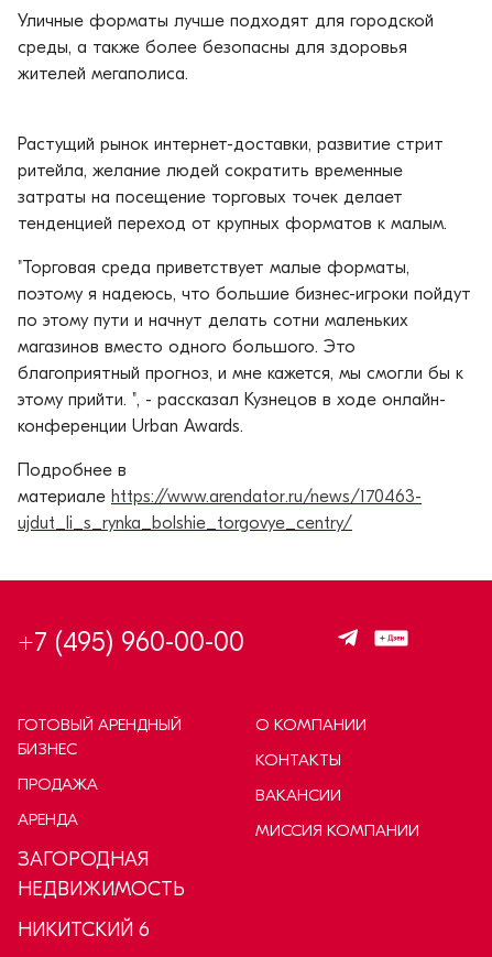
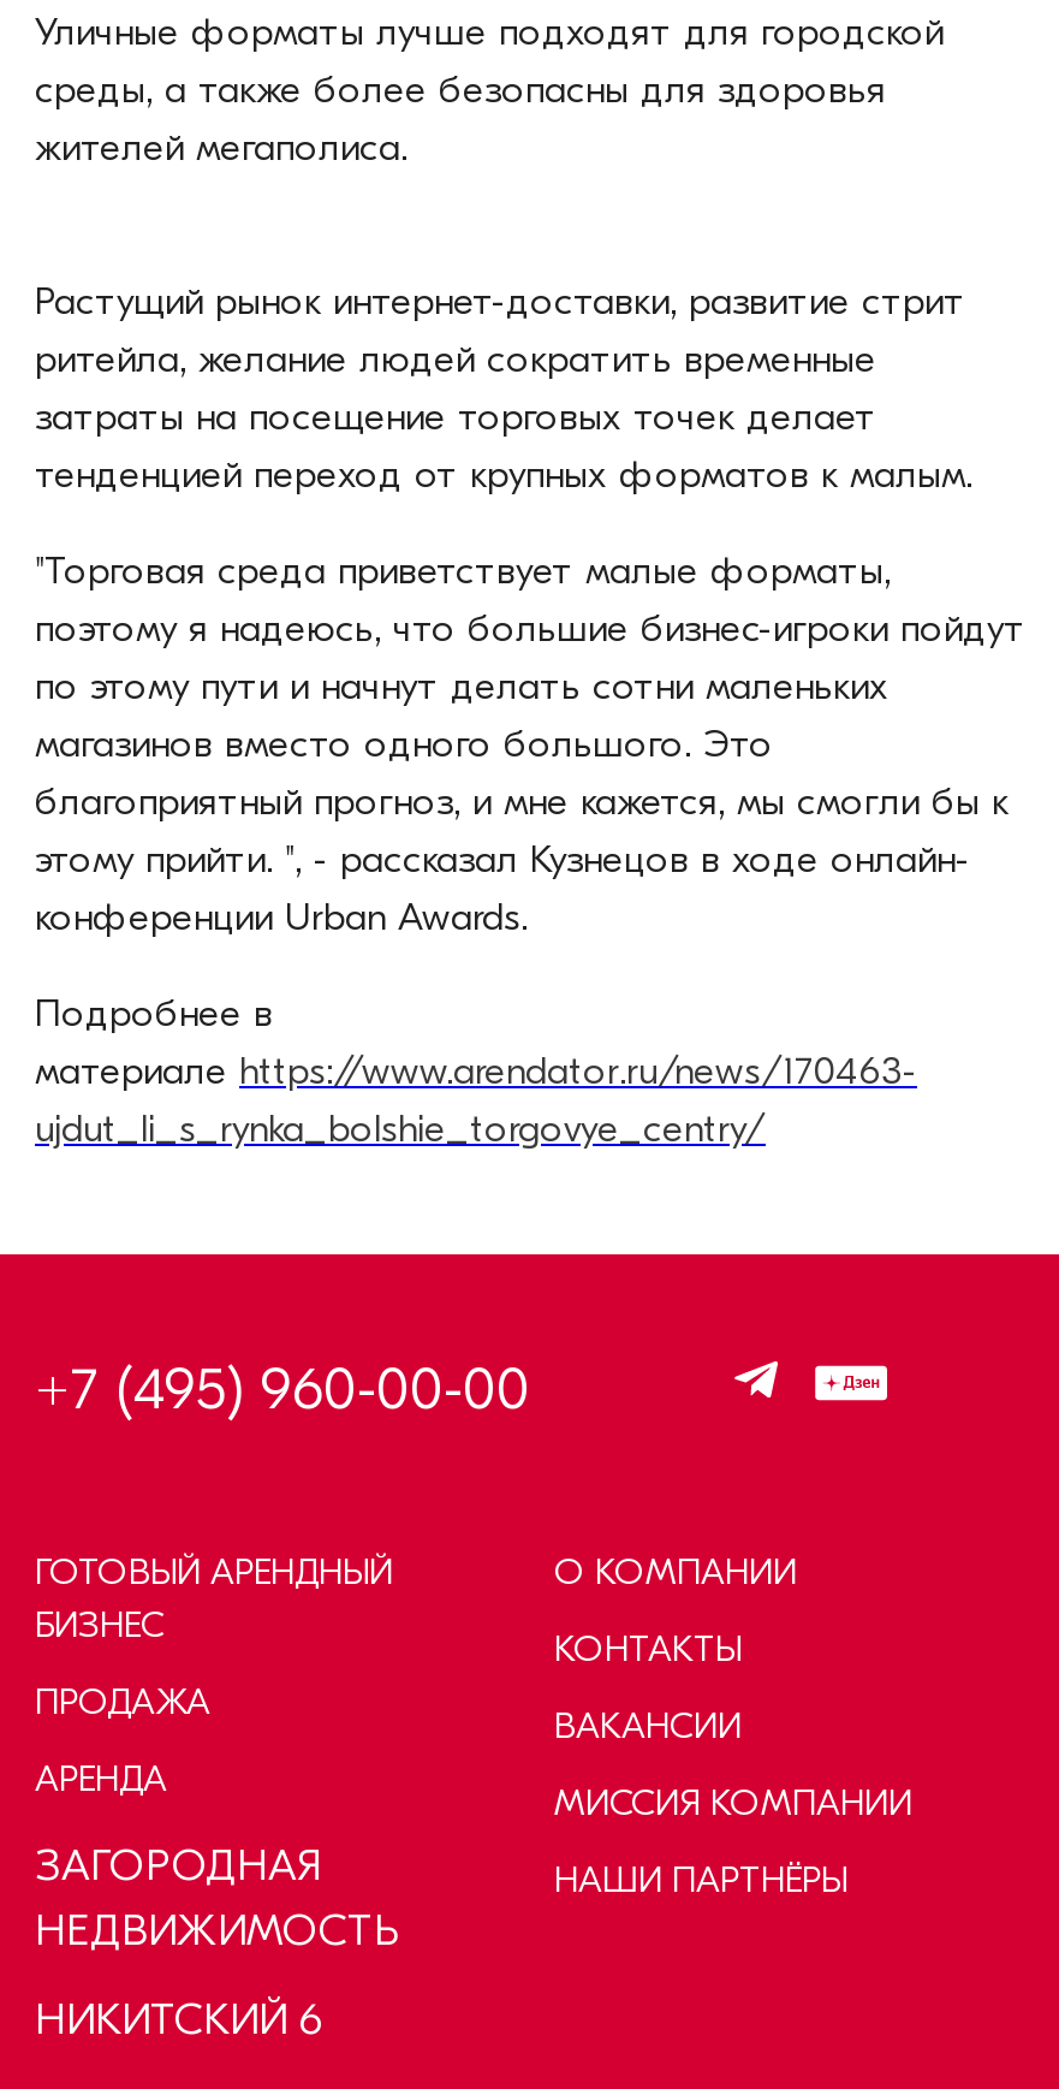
+ НАШИ ПАРТНЁРЫ
